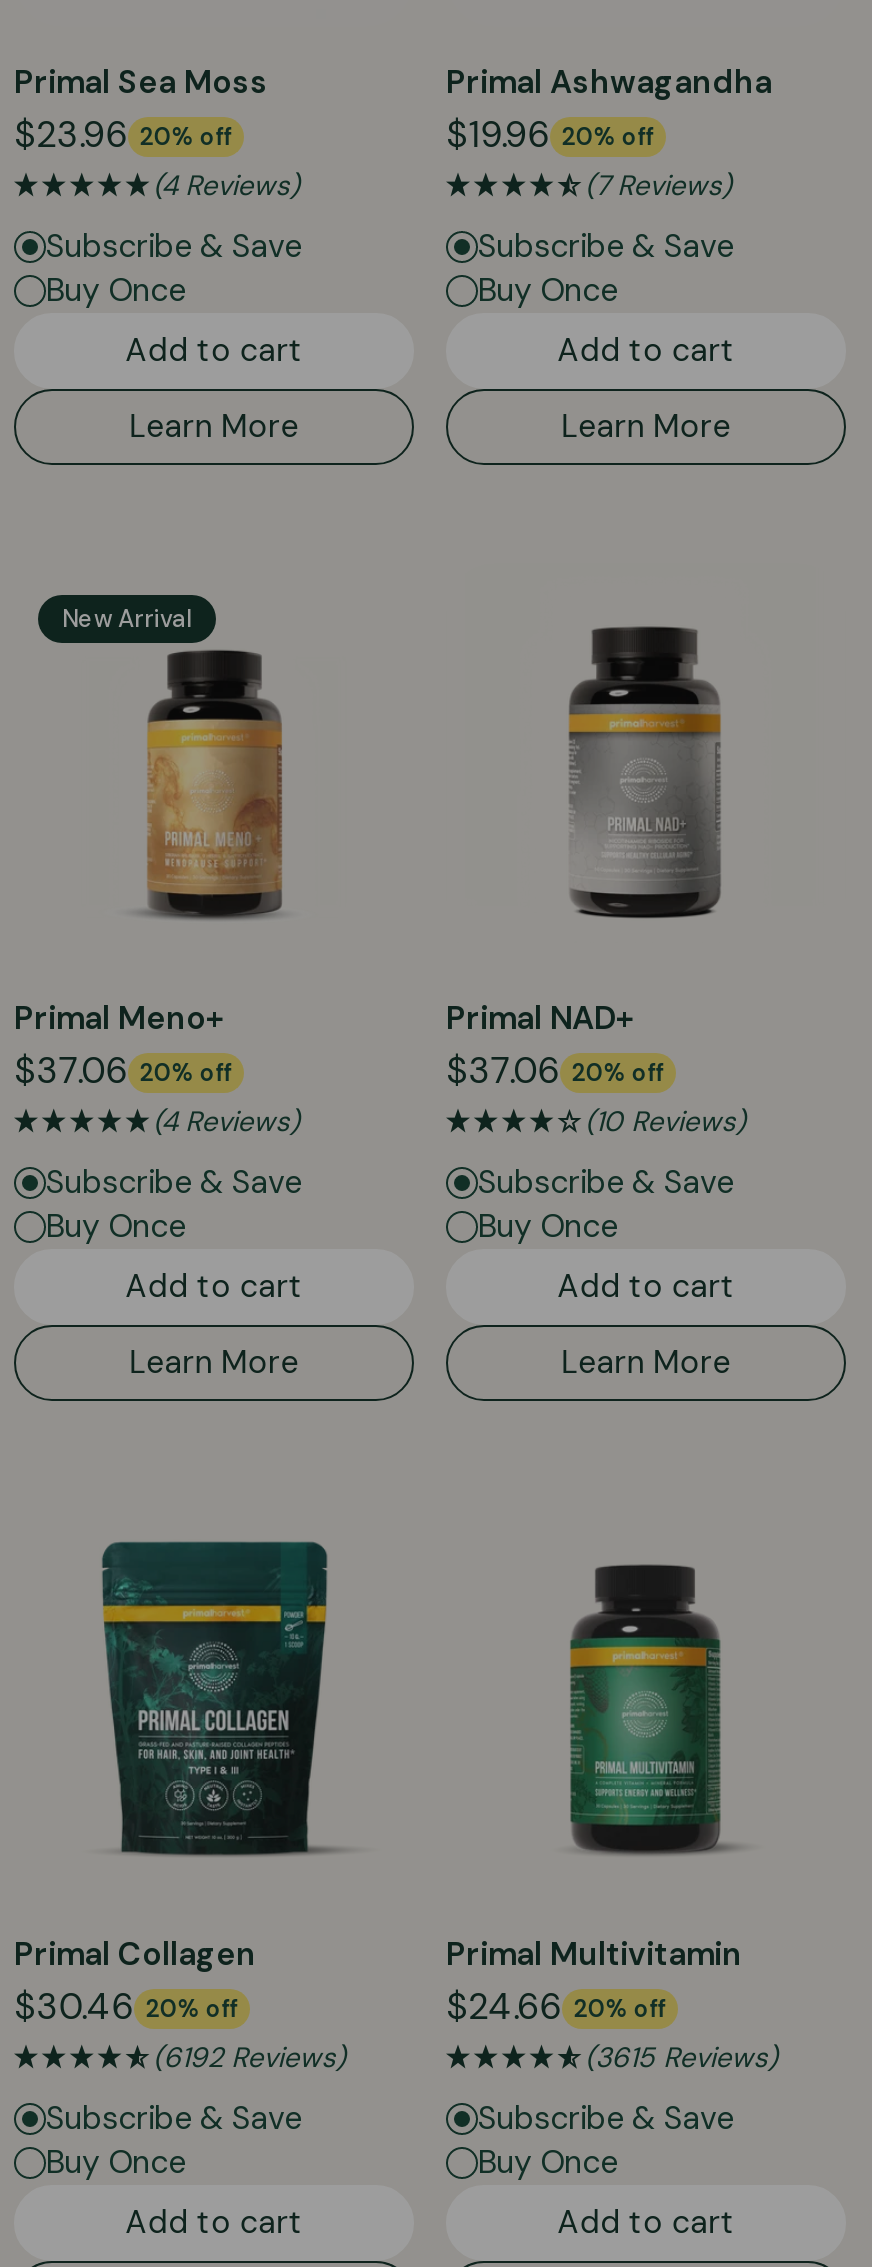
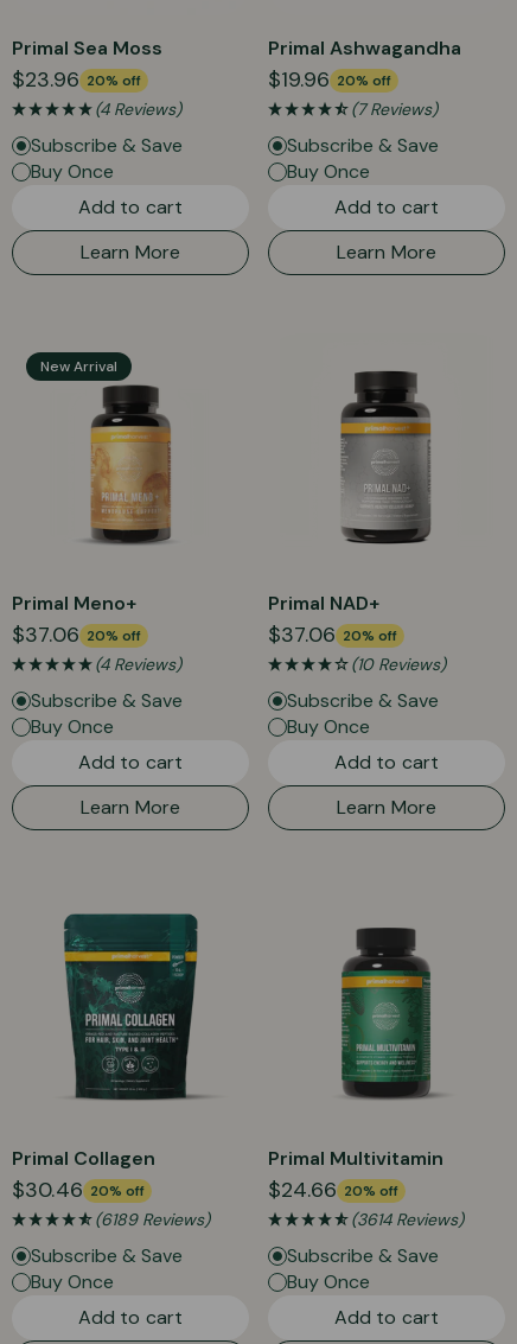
- (6192 Reviews)
+ (6189 Reviews)

- (3615 Reviews)
+ (3614 Reviews)
